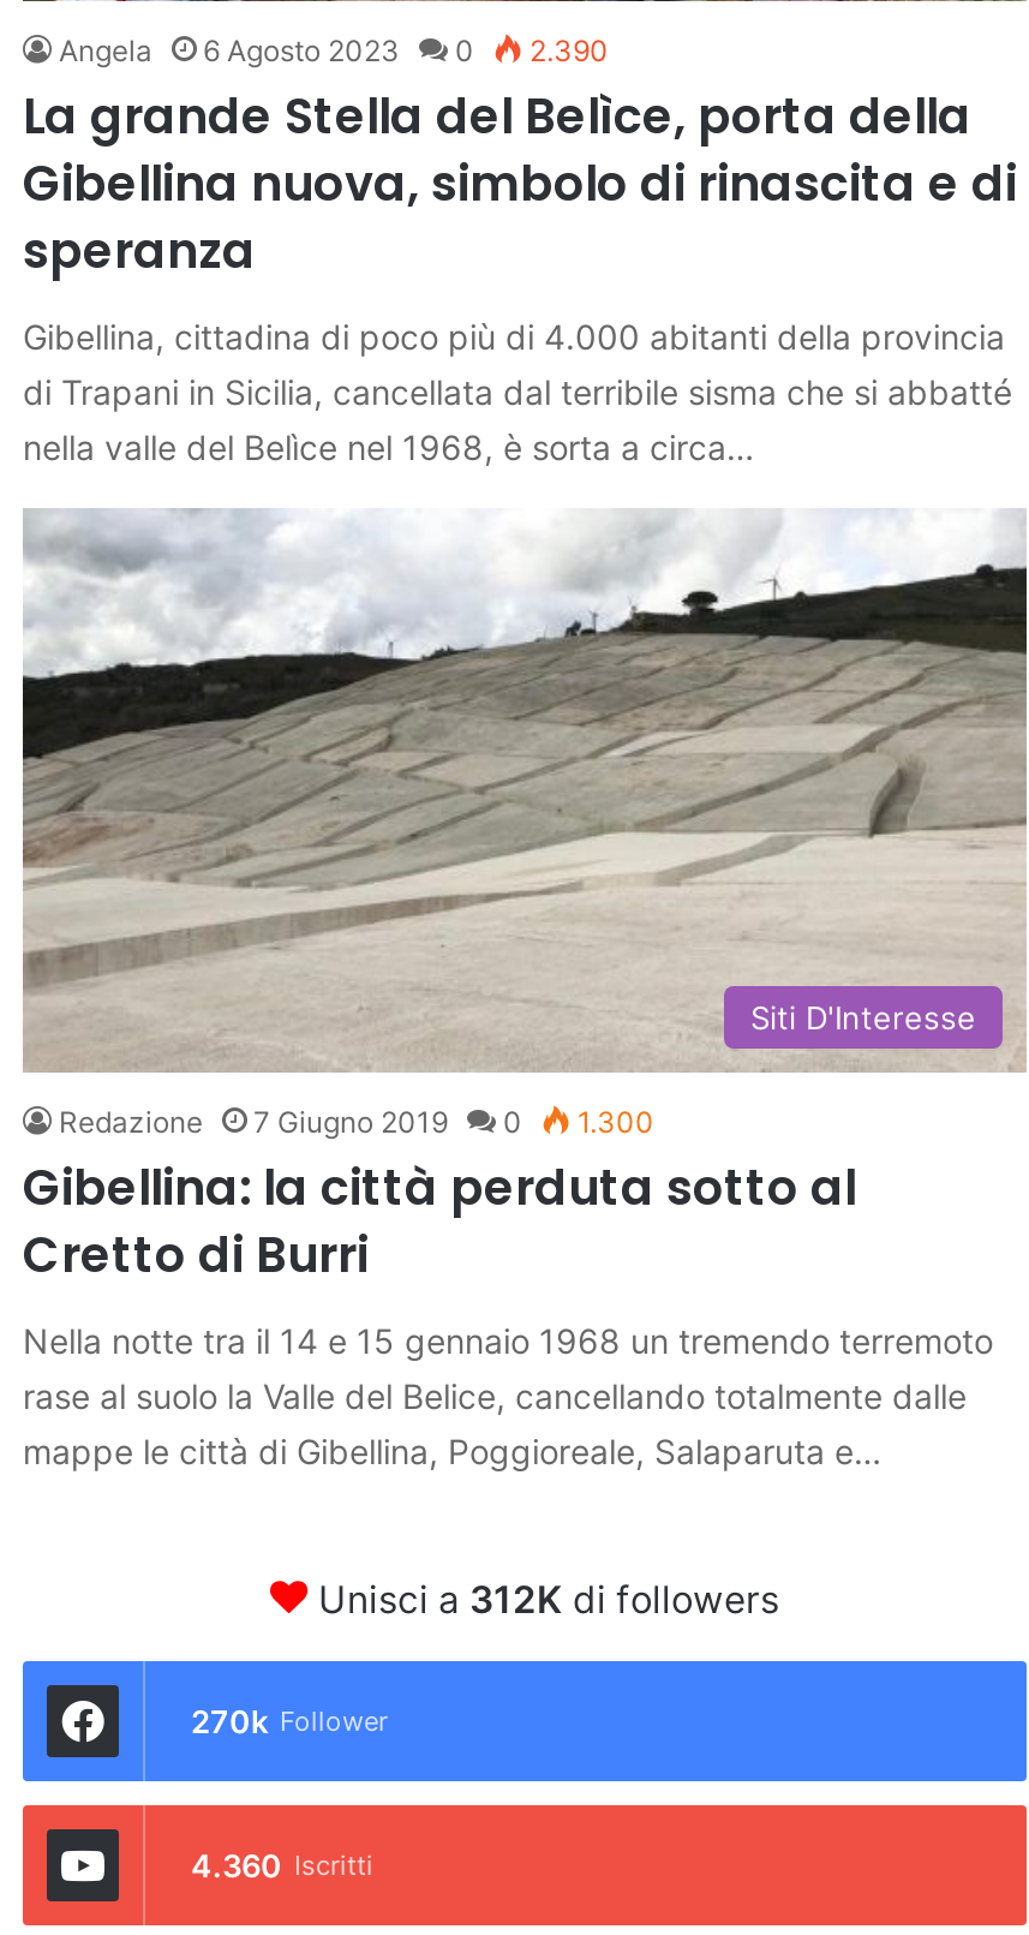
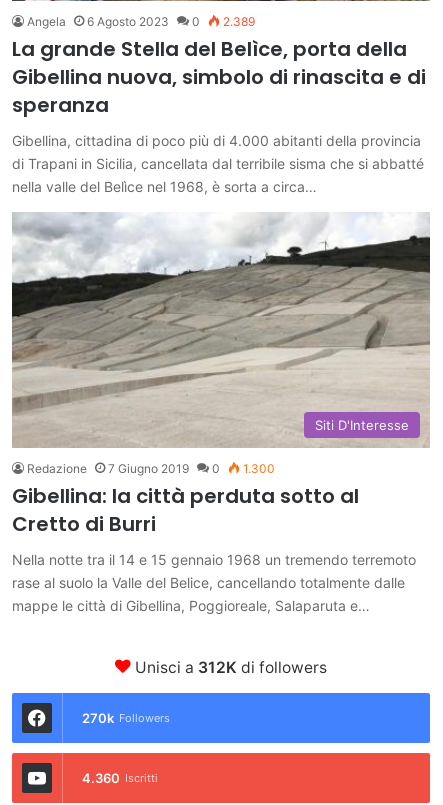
- Angela 6 Agosto 2023 0 2.390
+ Angela 6 Agosto 2023 0 2.389

- 270k Follower
+ 270k Followers
